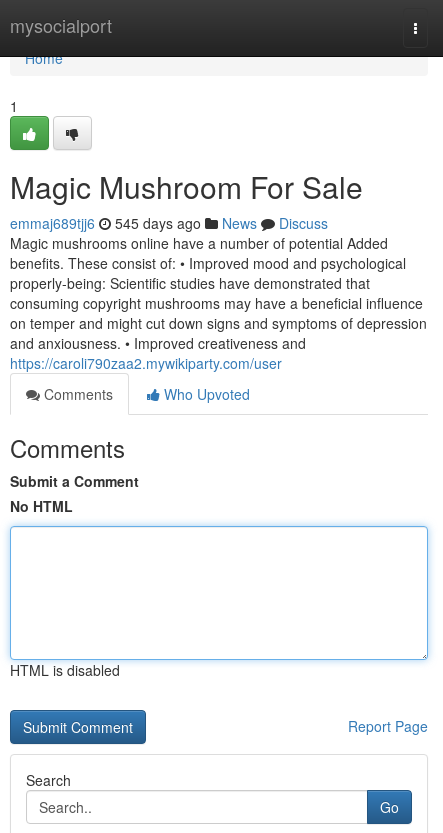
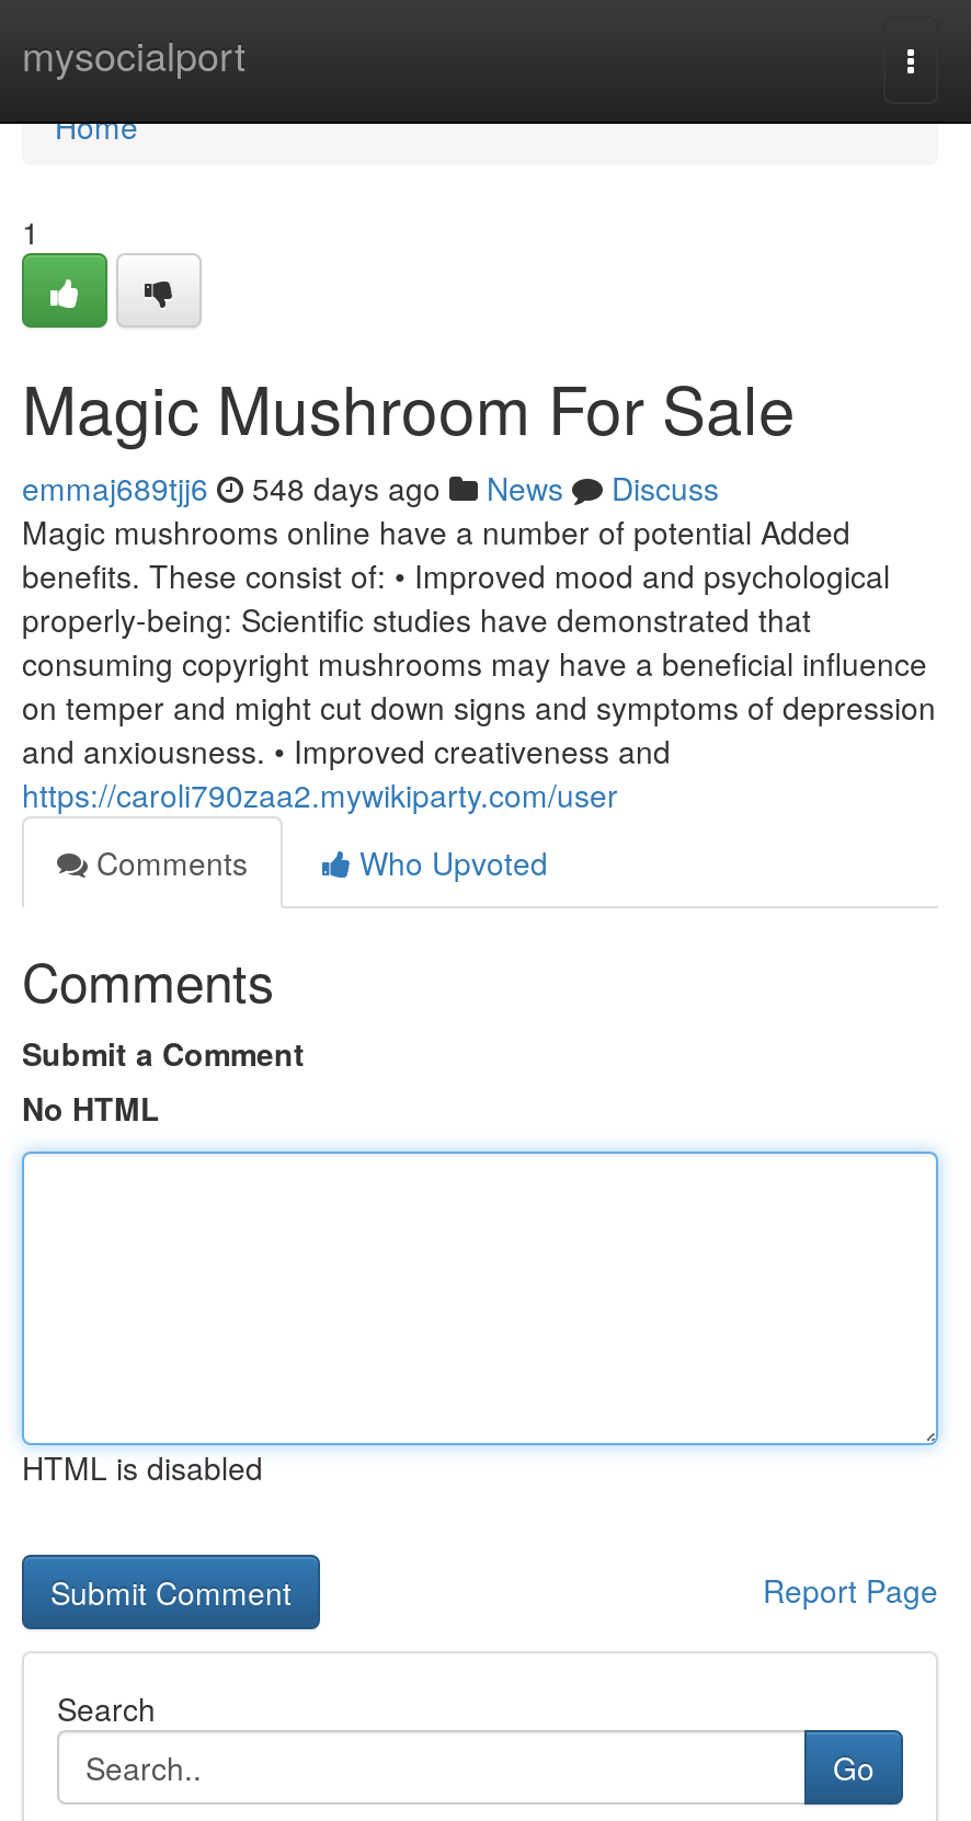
- emmaj689tjj6 545 days ago News Discuss
+ emmaj689tjj6 548 days ago News Discuss
